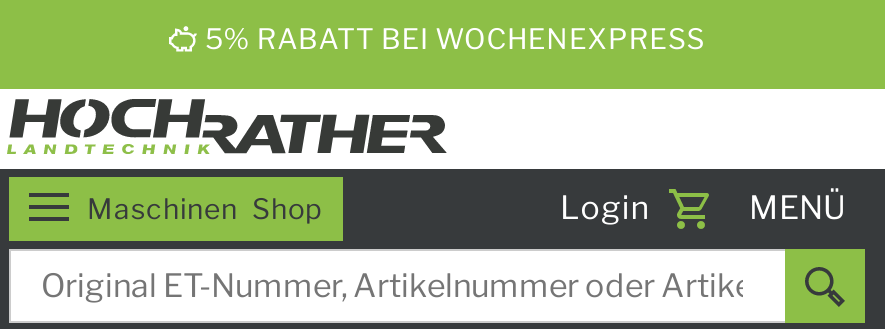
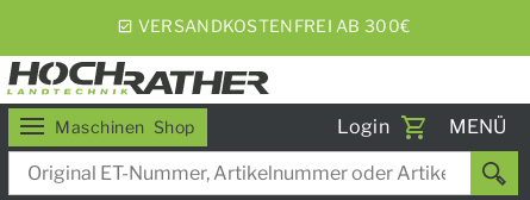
- 5% RABATT BEI WOCHENEXPRESS
+ VERSANDKOSTENFREI AB 300€
